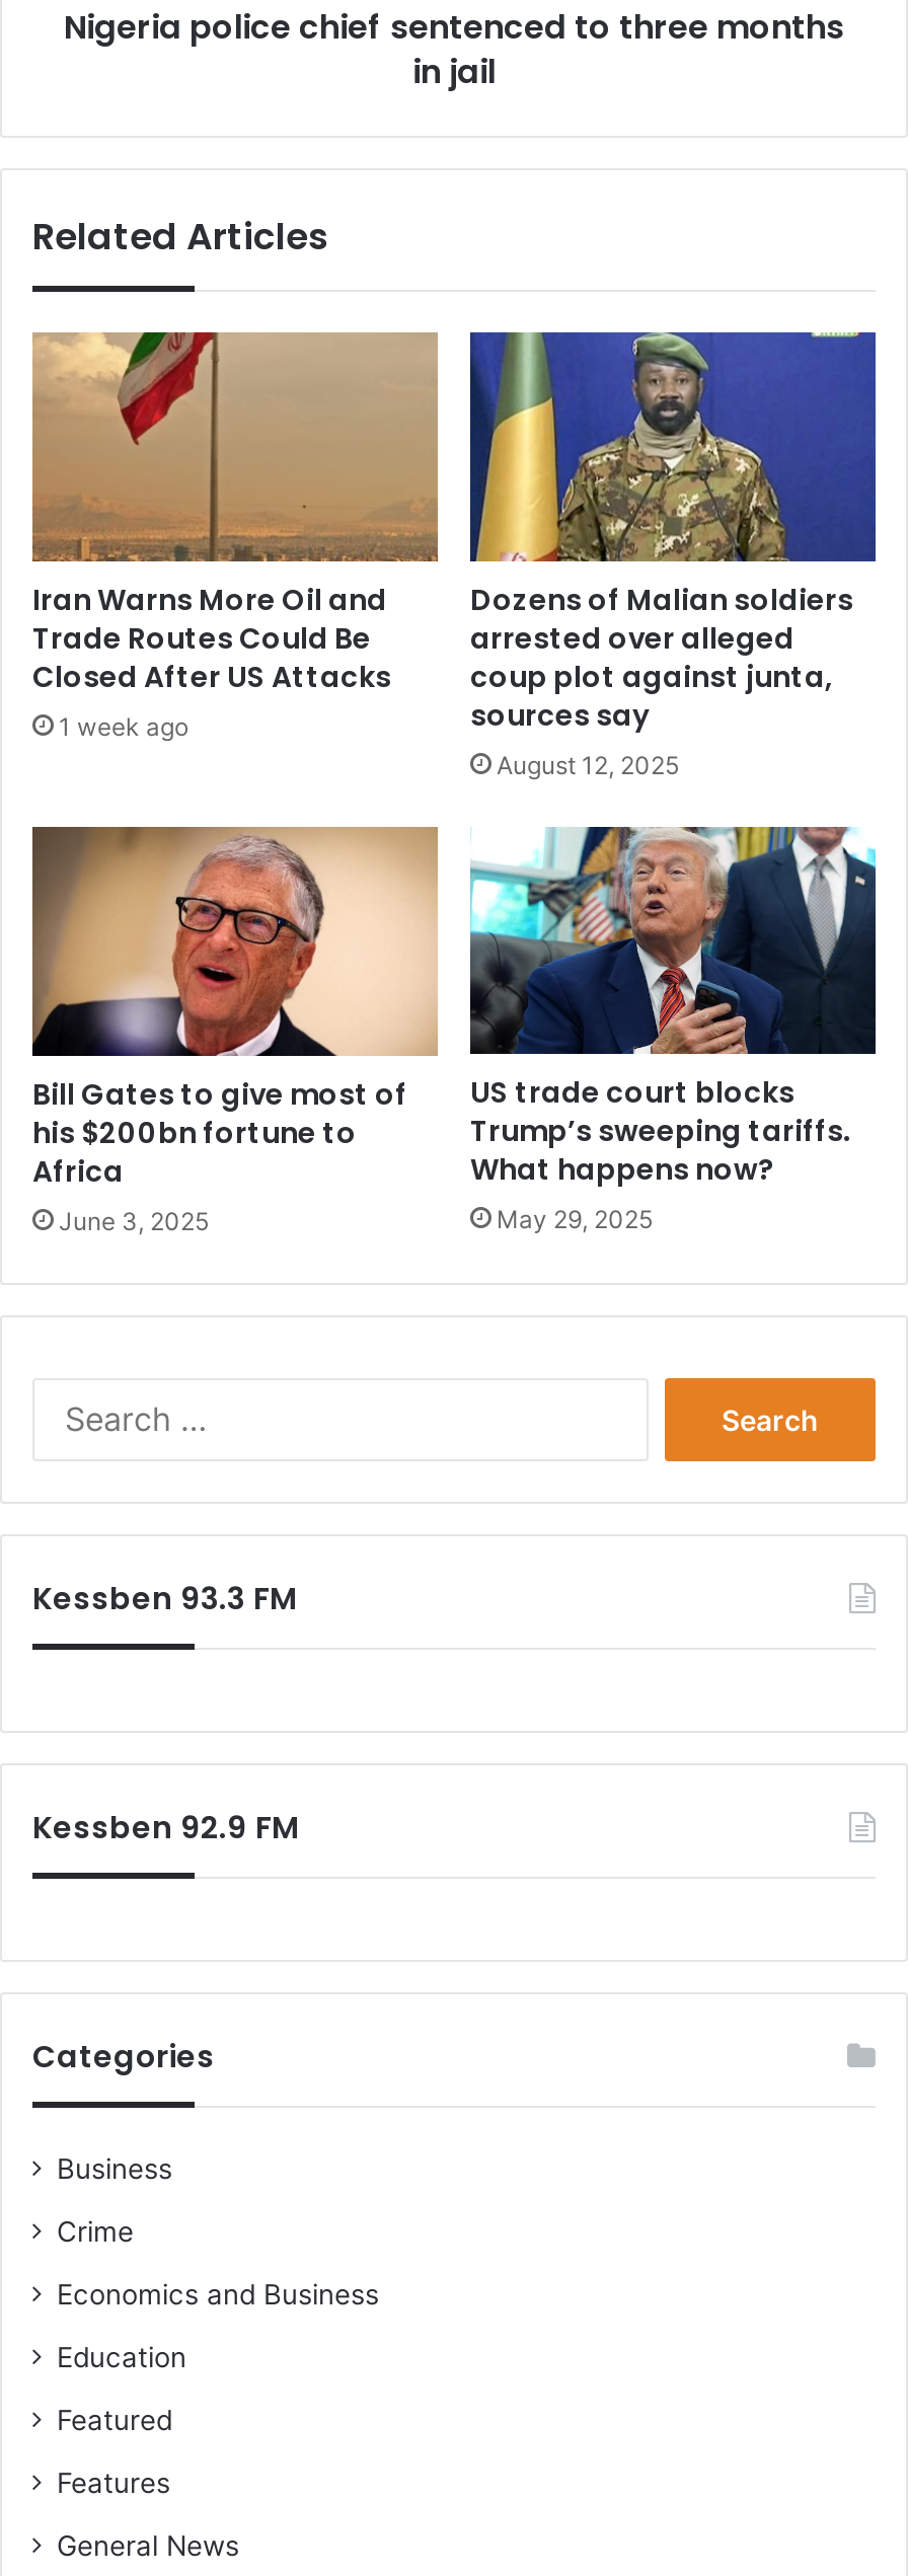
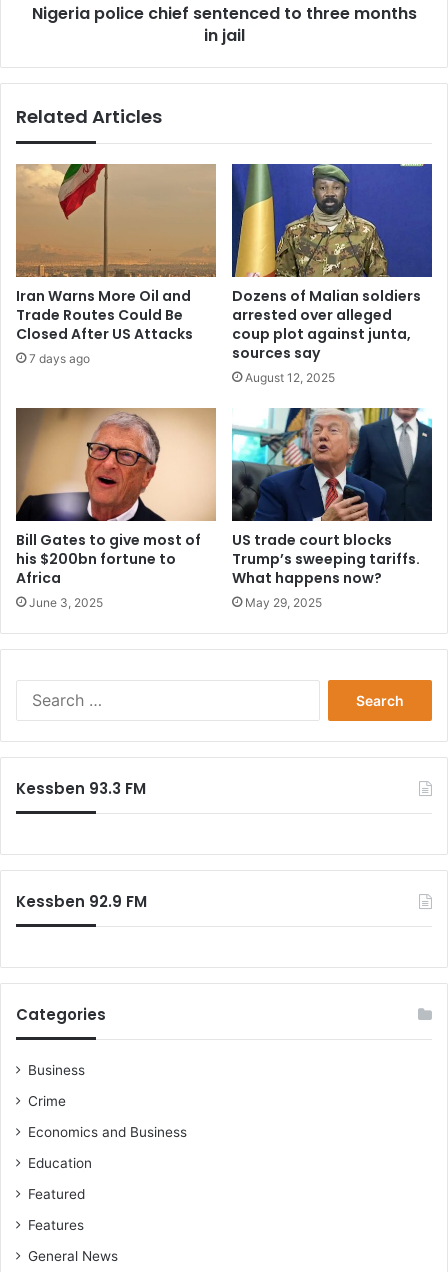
- 1 week ago
+ 7 days ago
